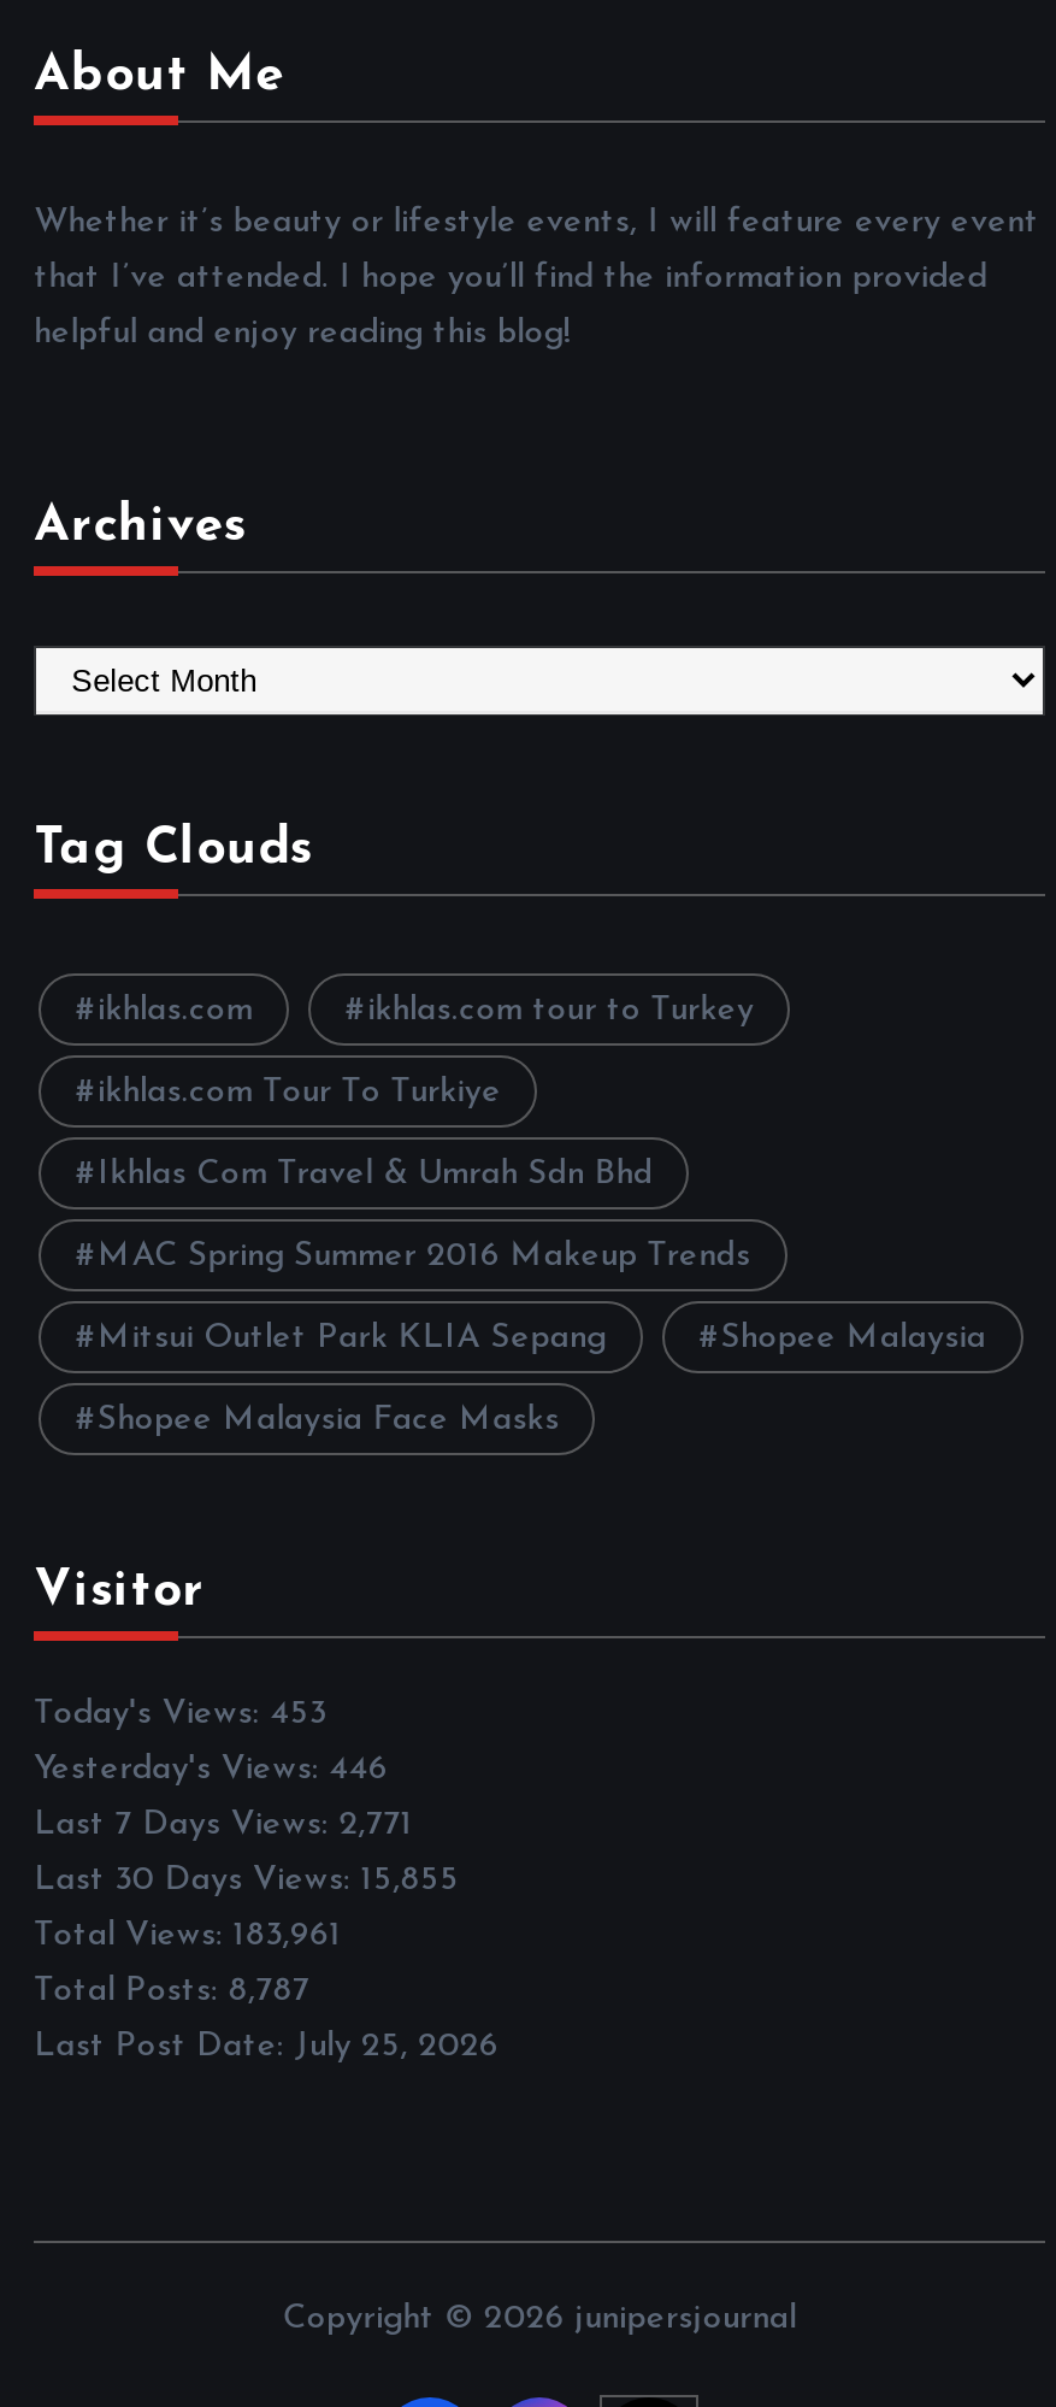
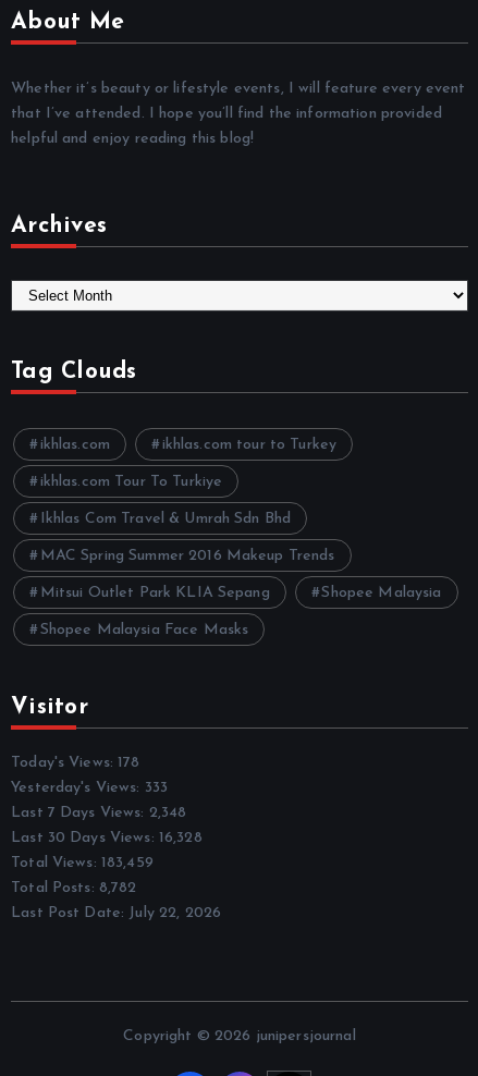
- Today's Views: 453
+ Today's Views: 178

- Yesterday's Views: 446
+ Yesterday's Views: 333

- Last 7 Days Views: 2,771
+ Last 7 Days Views: 2,348

- Last 30 Days Views: 15,855
+ Last 30 Days Views: 16,328

- Total Views: 183,961
+ Total Views: 183,459

- Total Posts: 8,787
+ Total Posts: 8,782

- Last Post Date: July 25, 2026
+ Last Post Date: July 22, 2026
